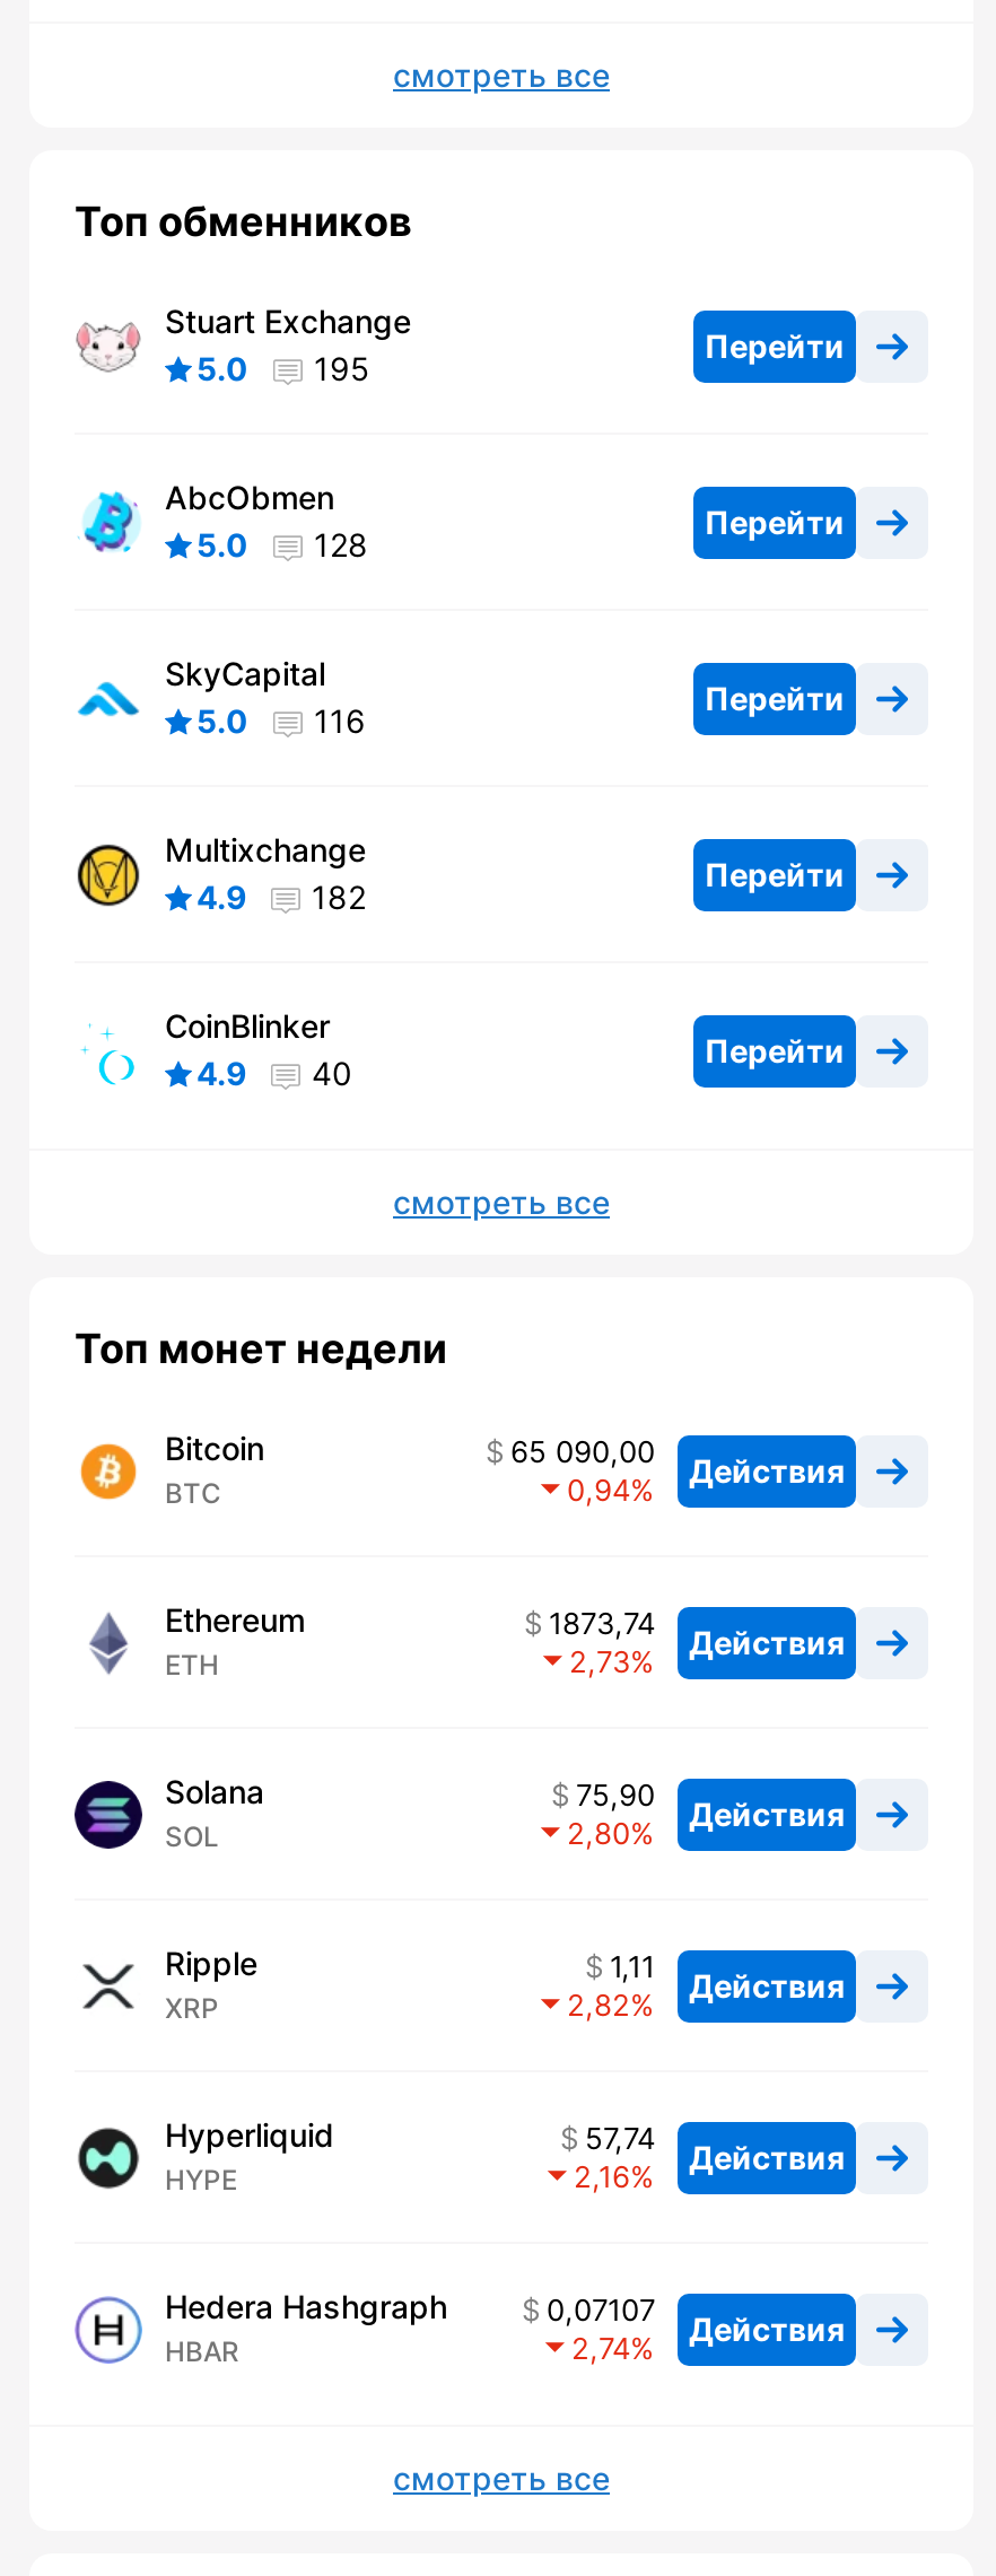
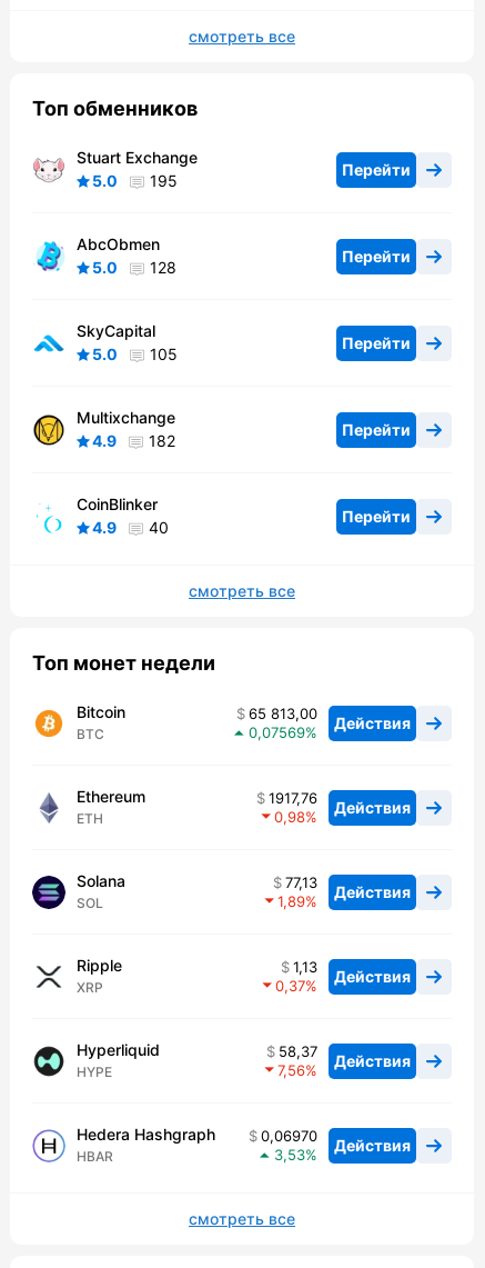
- 5.0 116
+ 5.0 105

- 65 090,00 Действия
+ 65 813,00 Действия

- 0,94
+ 0,07569

- 1873,74 Действия
+ 1917,76 Действия

- 2,73
+ 0,98

- 75,90 Действия
+ 77,13 Действия

- 2,80
+ 1,89

- 1,11 Действия
+ 1,13 Действия

- 2,82
+ 0,37

- 57,74 Действия
+ 58,37 Действия

- 2,16
+ 7,56

- 0,07107 Действия
+ 0,06970 Действия

- 2,74
+ 3,53
